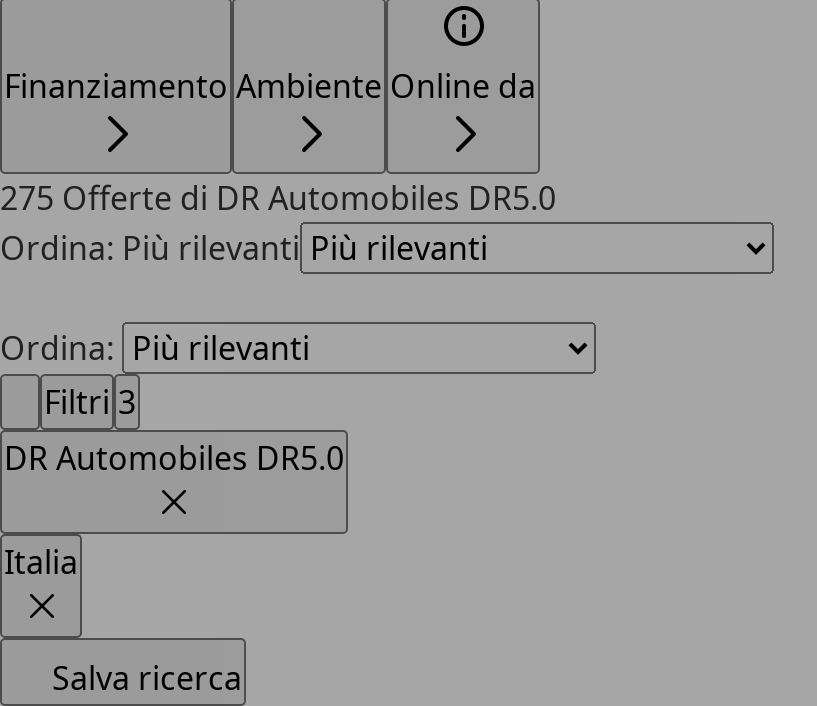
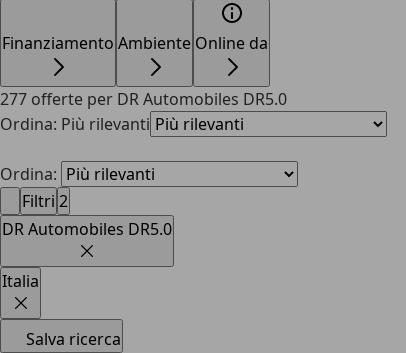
- 275 Offerte di DR Automobiles DR5.0
+ 277 offerte per DR Automobiles DR5.0

- Filtri 3
+ Filtri 2
